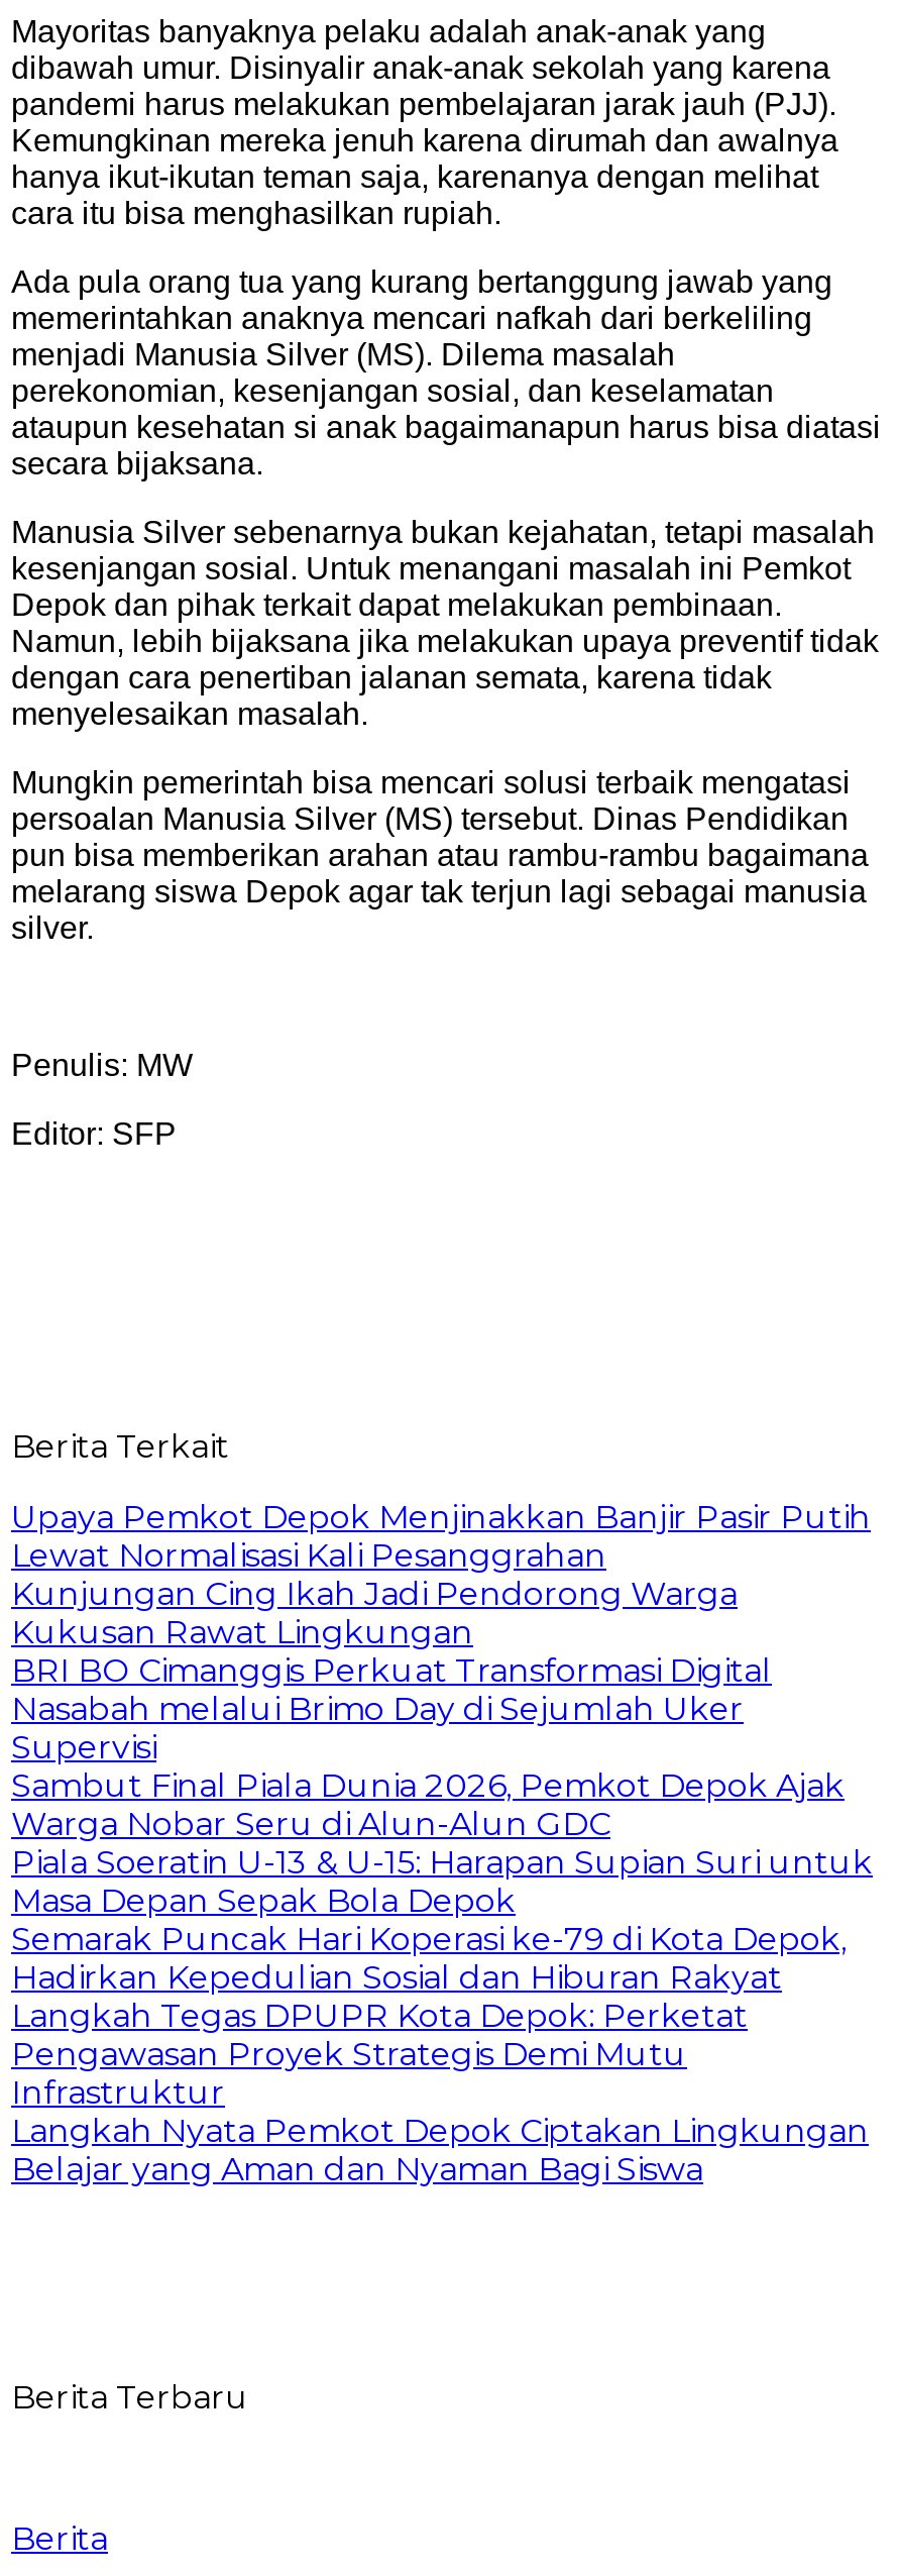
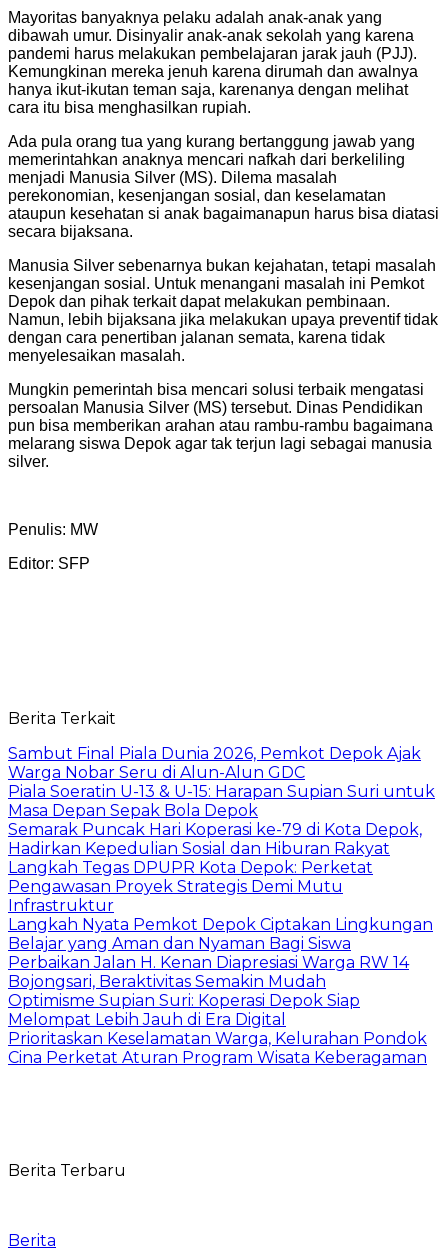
- Upaya Pemkot Depok Menjinakkan Banjir Pasir Putih
- Lewat Normalisasi Kali Pesanggrahan
- Kunjungan Cing Ikah Jadi Pendorong Warga
- Kukusan Rawat Lingkungan
- BRI BO Cimanggis Perkuat Transformasi Digital
- Nasabah melalui Brimo Day di Sejumlah Uker
- Supervisi

moved up: Sambut Final Piala Dunia 2026, Pemkot Depok Ajak | Warga Nobar Seru di Alun-Alun GDC | Piala Soeratin U-13 & U-15: Harapan Supian Suri untuk | ... | Langkah Nyata Pemkot Depok Ciptakan Lingkungan | Belajar yang Aman dan Nyaman Bagi Siswa

+ Perbaikan Jalan H. Kenan Diapresiasi Warga RW 14
+ Bojongsari, Beraktivitas Semakin Mudah
+ Optimisme Supian Suri: Koperasi Depok Siap
+ Melompat Lebih Jauh di Era Digital
+ Prioritaskan Keselamatan Warga, Kelurahan Pondok
+ Cina Perketat Aturan Program Wisata Keberagaman
